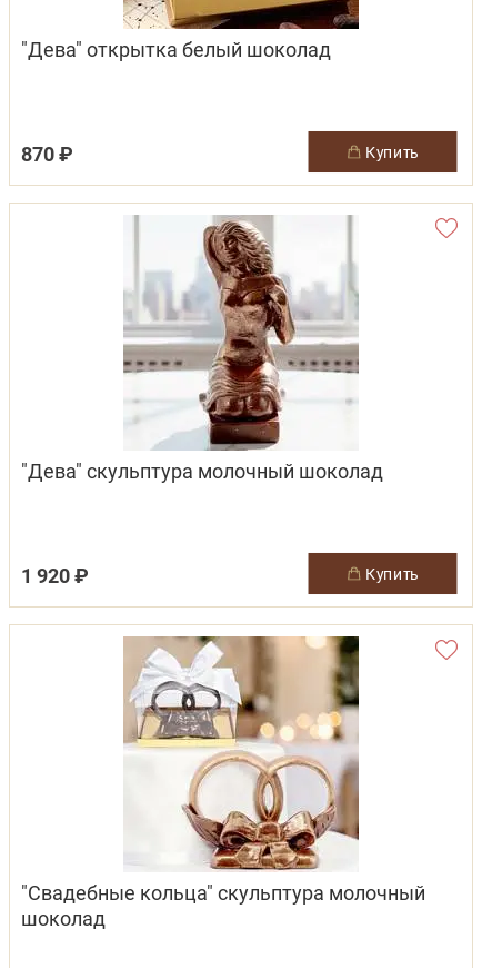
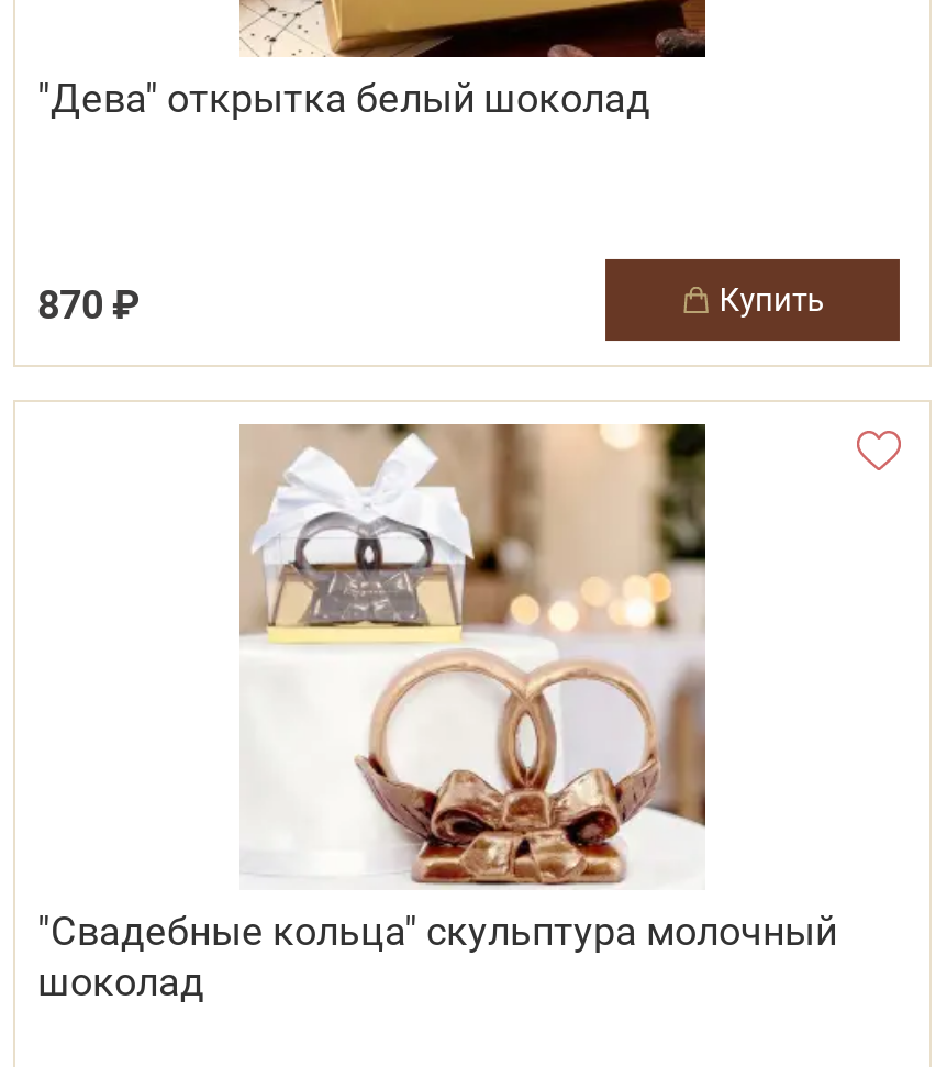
- [image]
- "Дева" скульптура молочный шоколад

- 1 920 ₽
- купить
